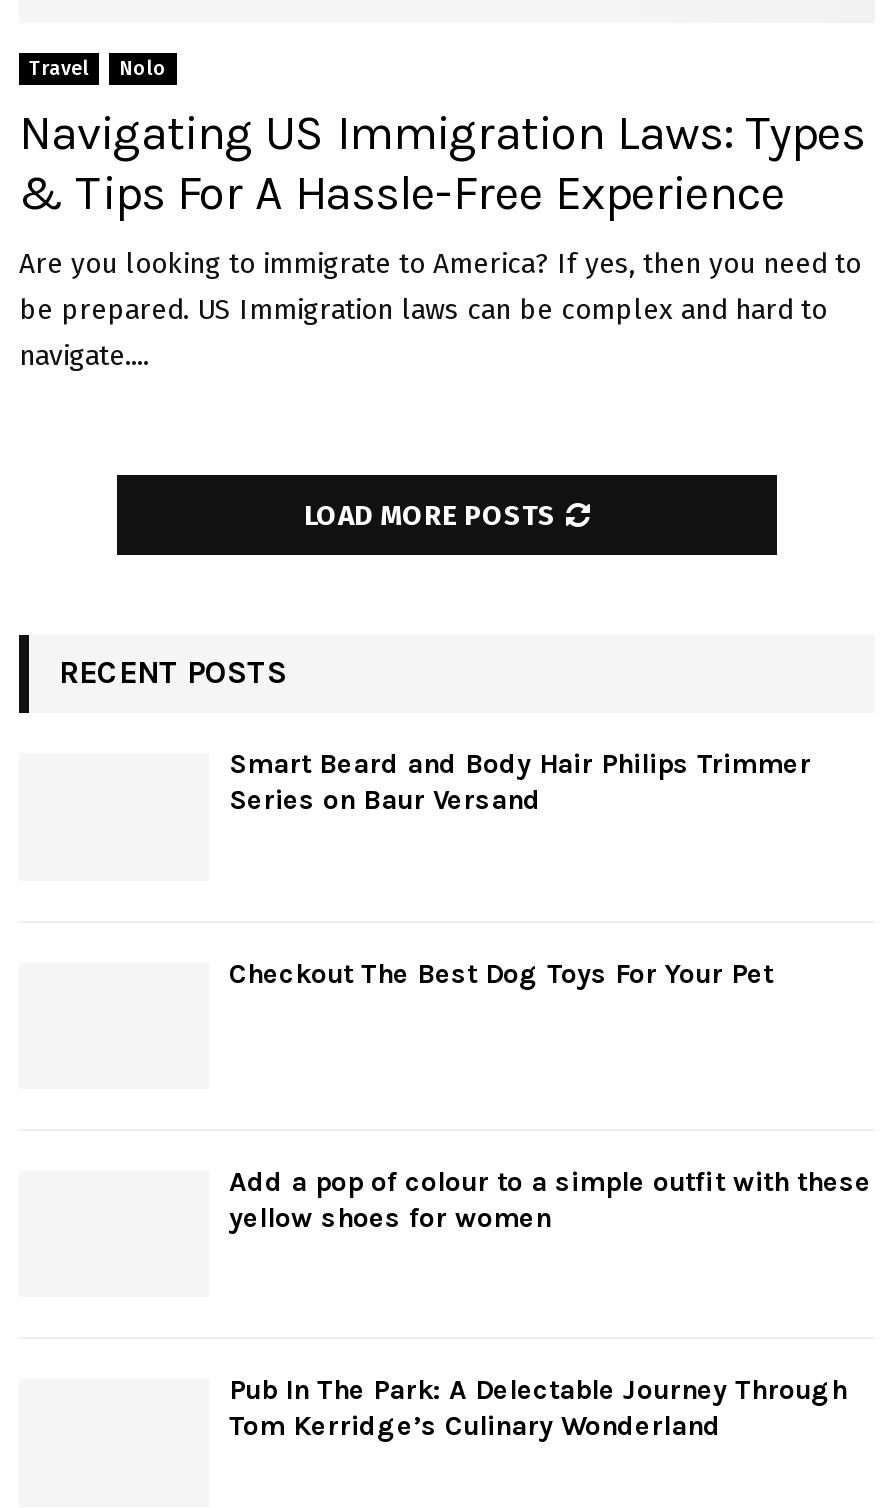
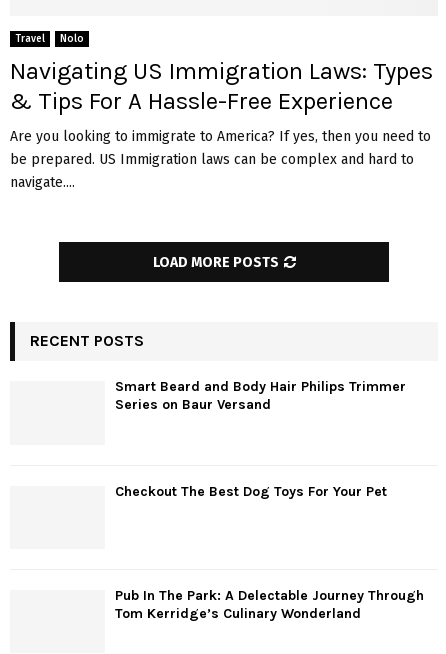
- Add a pop of colour to a simple outfit with these
- yellow shoes for women
